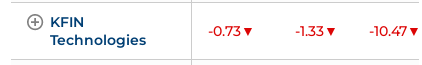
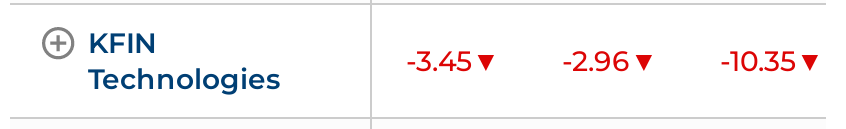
- -0.73
+ -3.45

- -1.33
+ -2.96

- -10.47
+ -10.35
